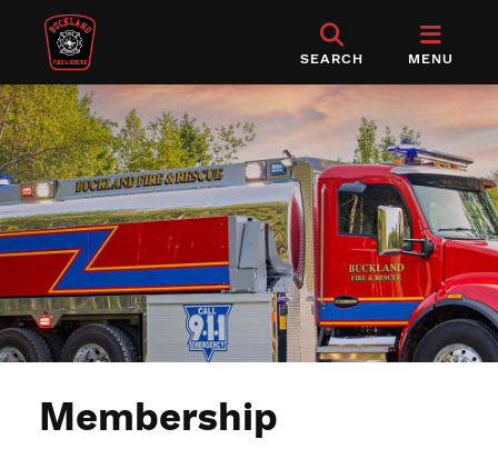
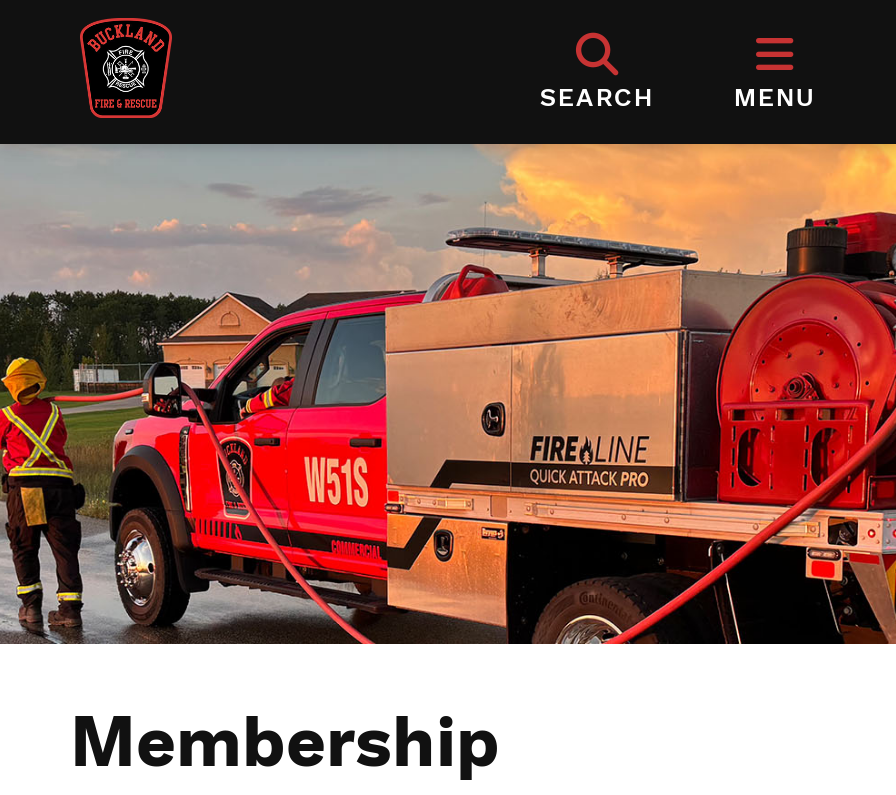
- [image]
+ [image]
